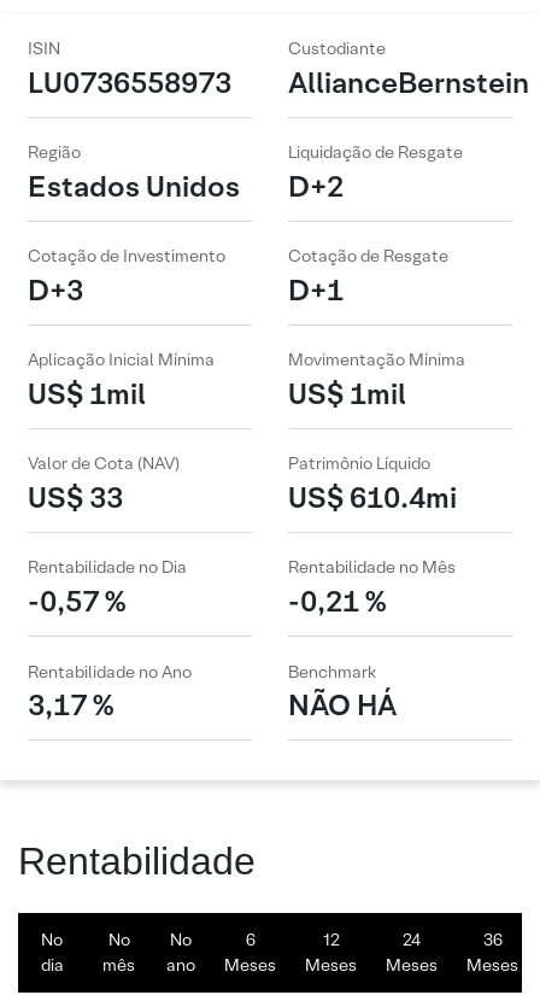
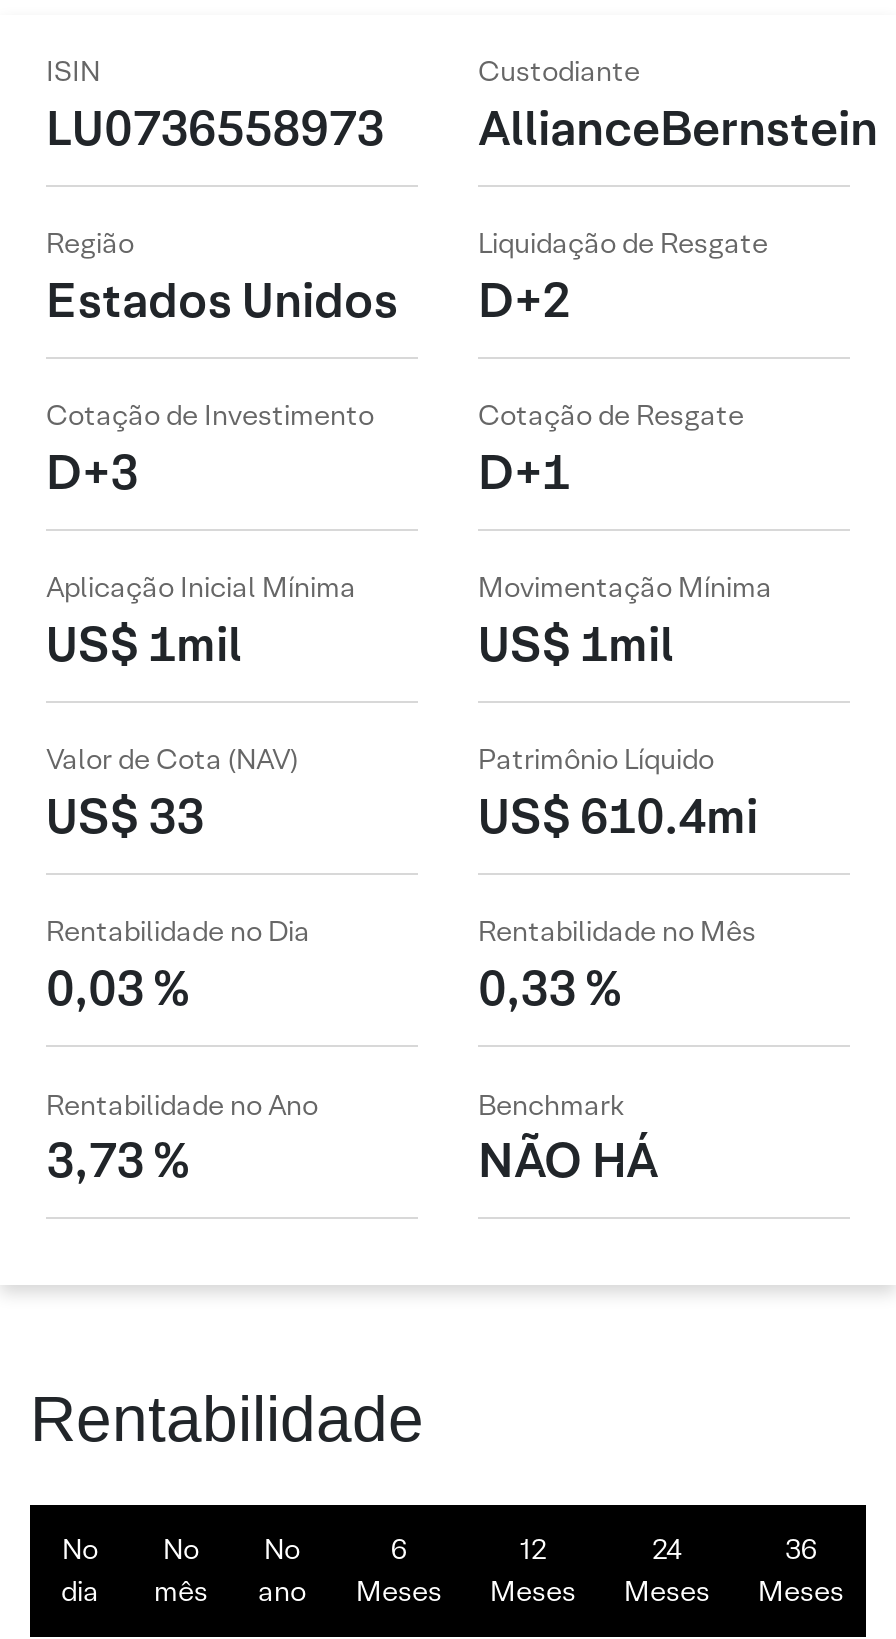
- -0,57 %
+ 0,03 %

- -0,21 %
+ 0,33 %

- 3,17 %
+ 3,73 %
